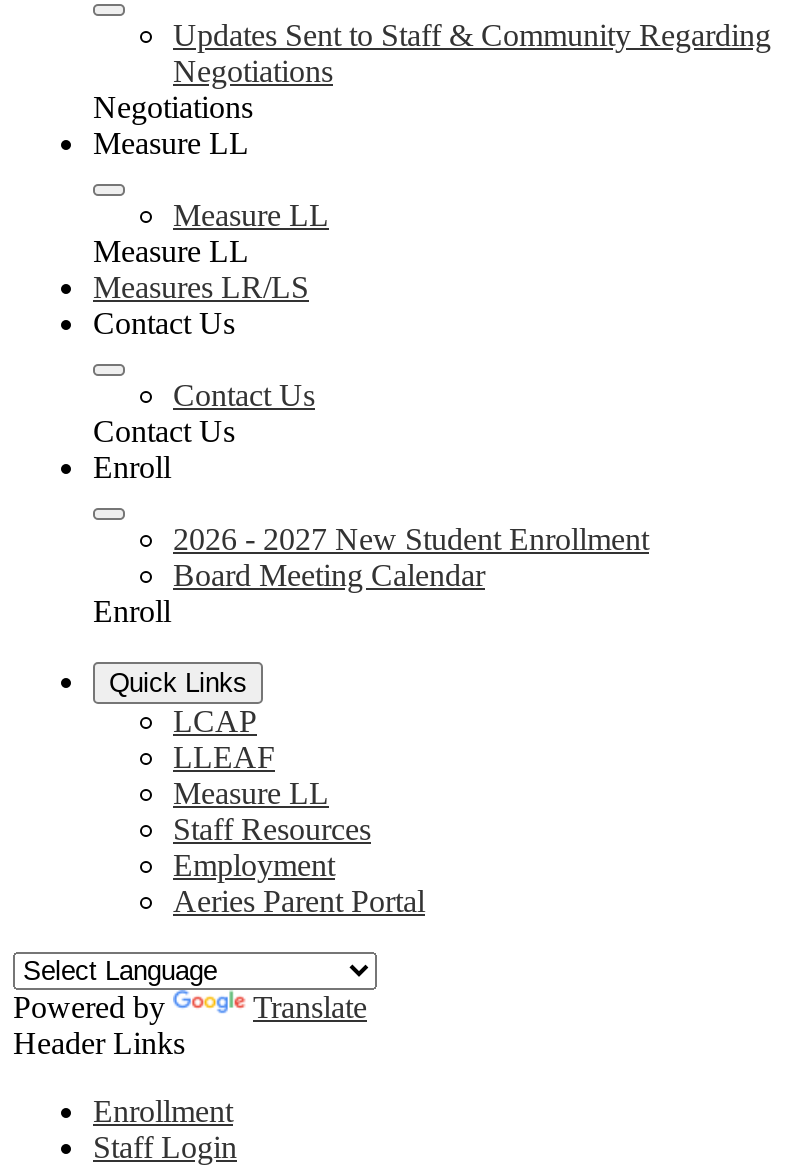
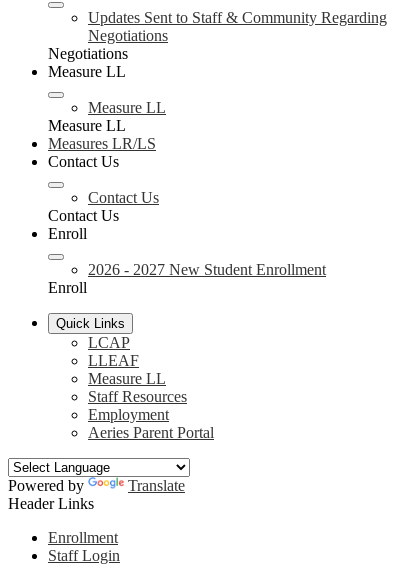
- Board Meeting Calendar
